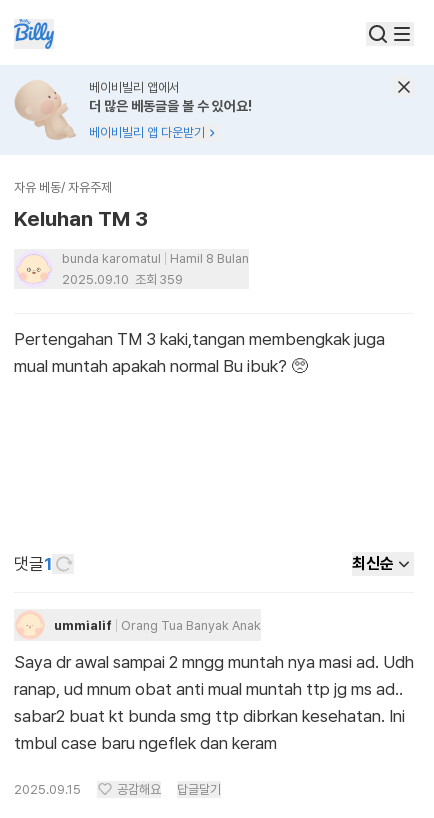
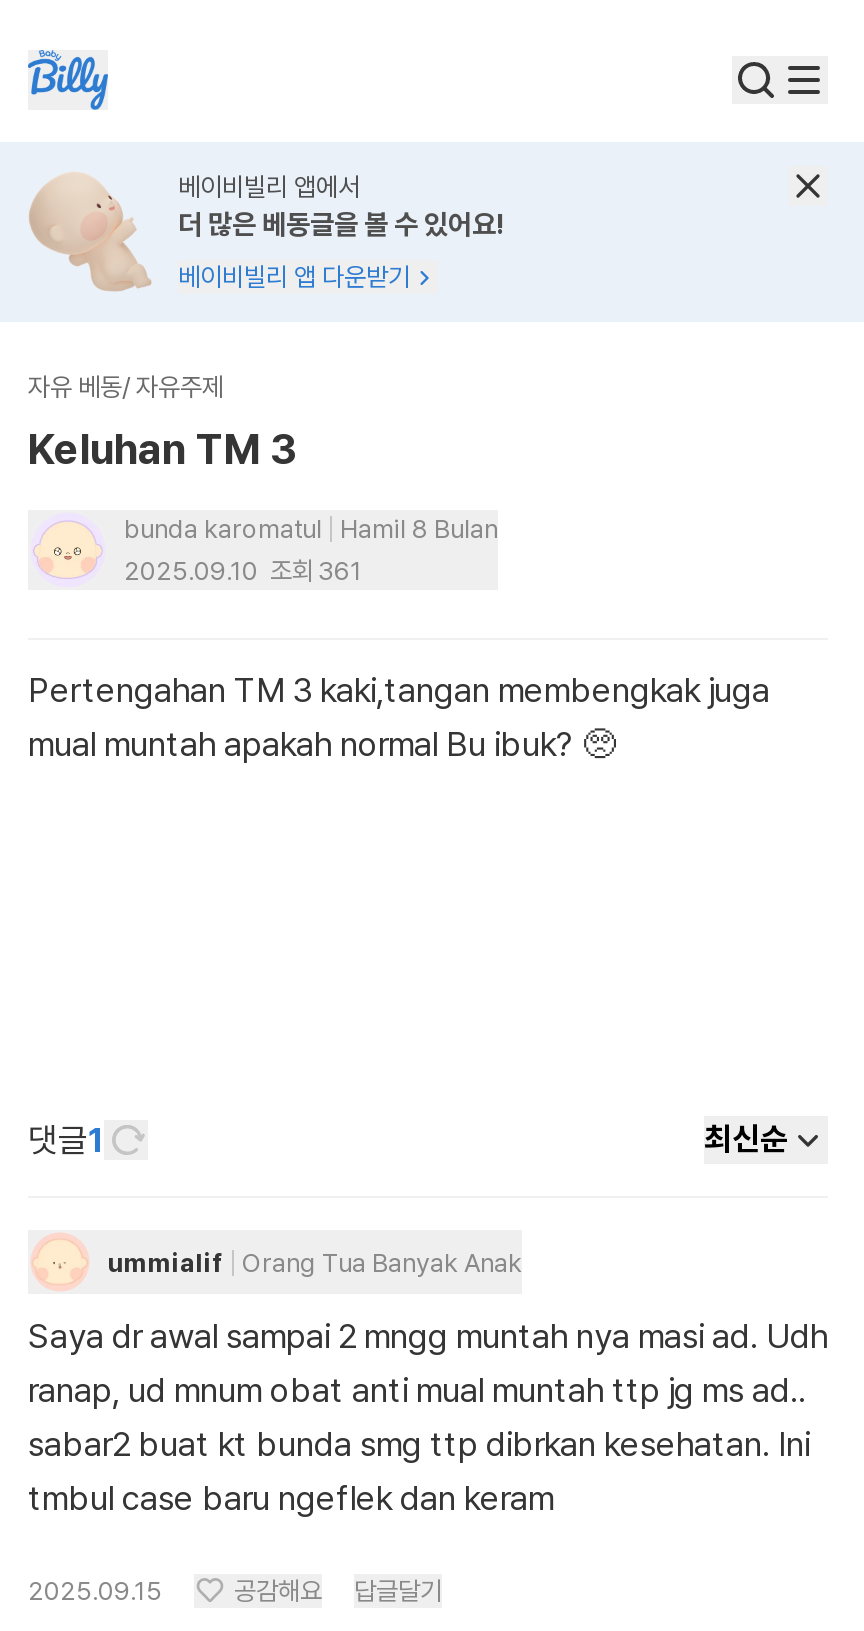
- 2025.09.10 조회 359
+ 2025.09.10 조회 361
